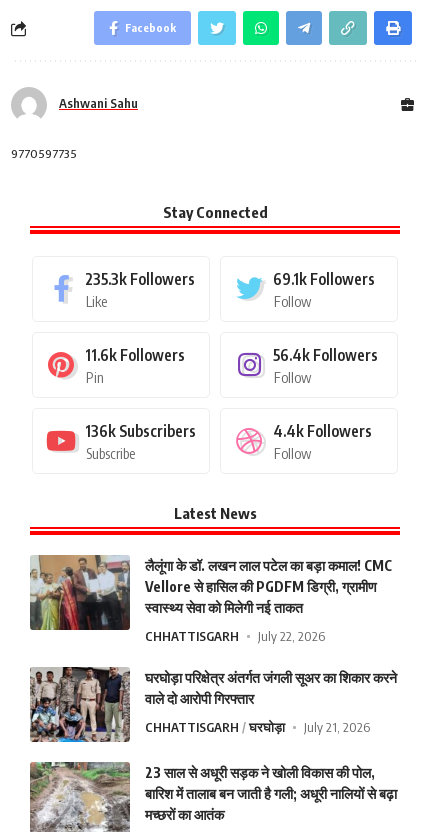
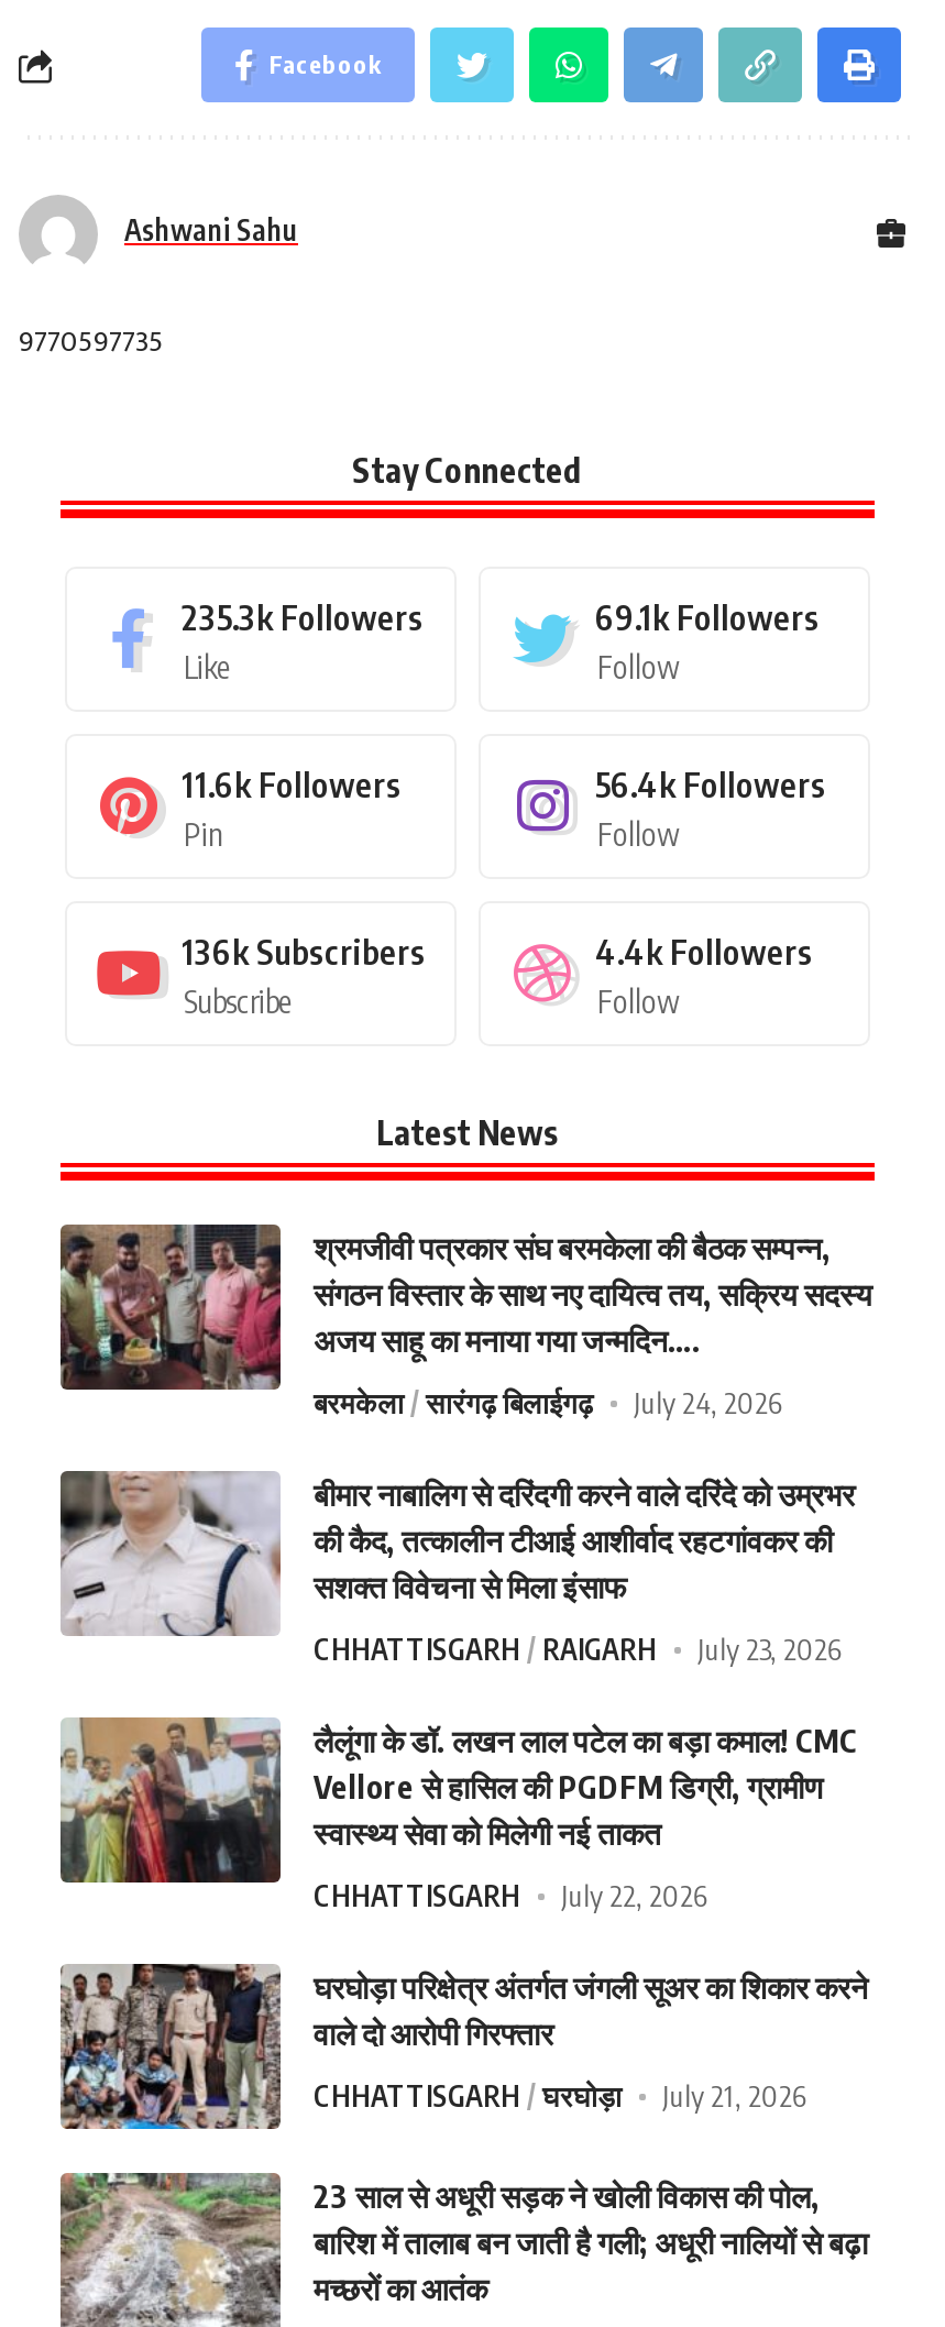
+ [image]
+ श्रमजीवी पत्रकार संघ बरमकेला की बैठक सम्पन्न,
+ संगठन विस्तार के साथ नए दायित्व तय, सक्रिय सदस्य
+ अजय साहू का मनाया गया जन्मदिन….
+ बरमकेला
+ सारंगढ़ बिलाईगढ़
+ July 24, 2026
+ बीमार नाबालिग से दरिंदगी करने वाले दरिंदे को उम्रभर
+ की कैद, तत्कालीन टीआई आशीर्वाद रहटगांवकर की
+ सशक्त विवेचना से मिला इंसाफ
+ CHHATTISGARH
+ RAIGARH
+ July 23, 2026

+ [image]
